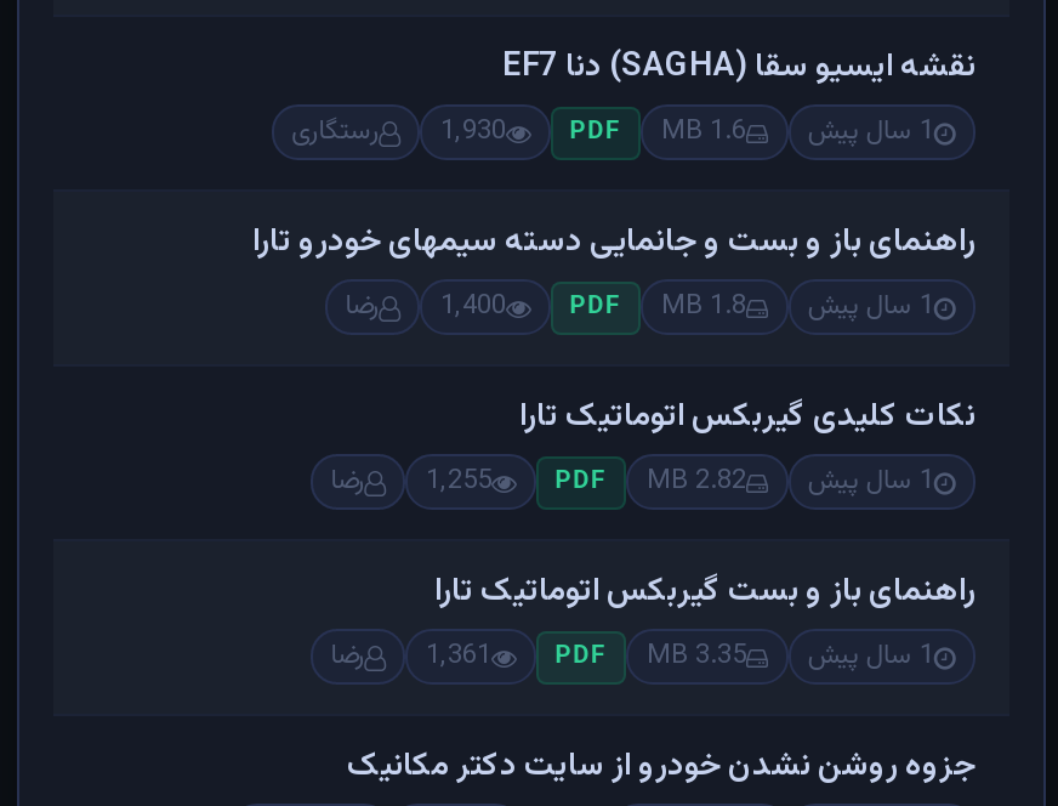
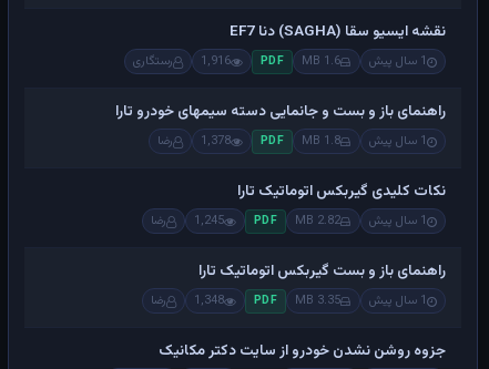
- PDF 1,930 رستگاری
+ PDF 1,916 رستگاری

- PDF 1,400 رضا
+ PDF 1,378 رضا

- PDF 1,255 رضا
+ PDF 1,245 رضا

- PDF 1,361 رضا
+ PDF 1,348 رضا
